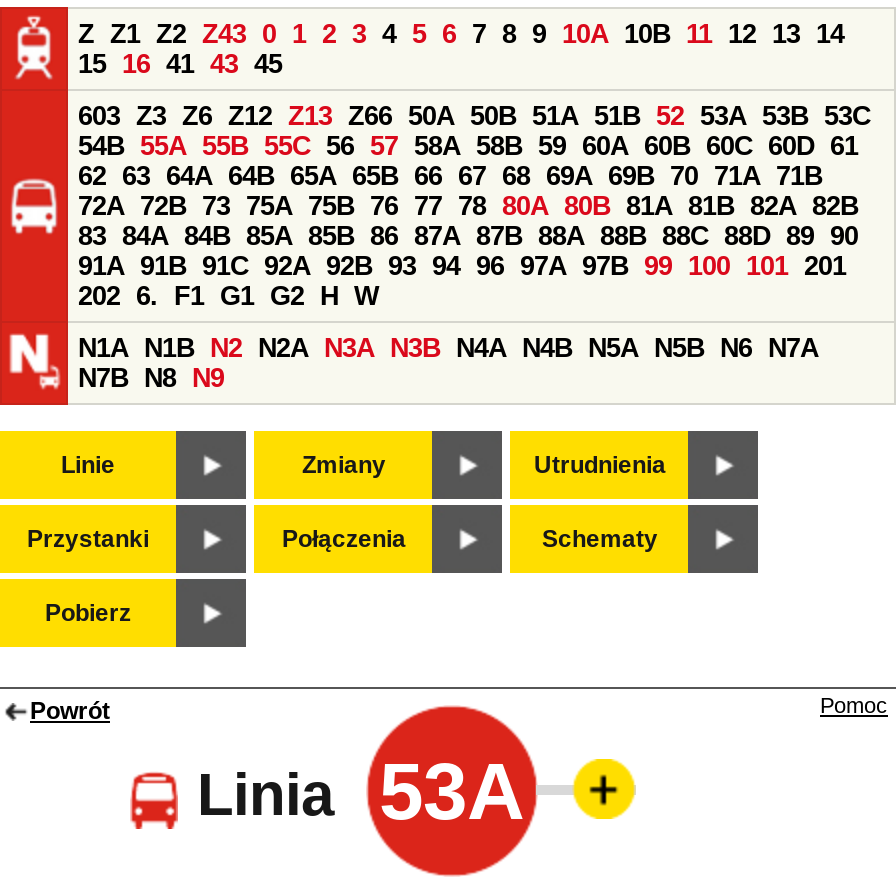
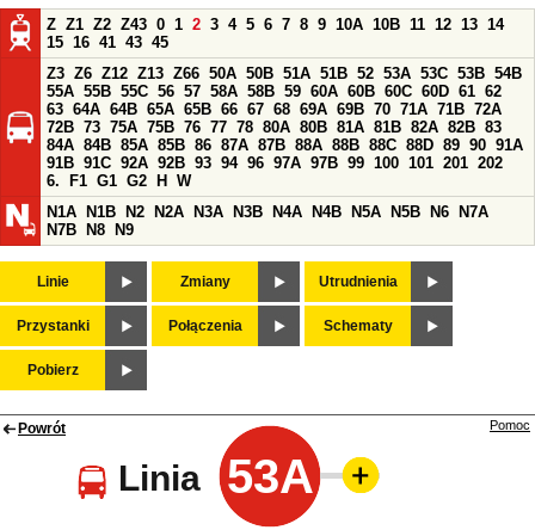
- 603 Z3 Z6 Z12 Z13 Z66 50A 50B 51A 51B 52 53A 53B 53C
- 54B 55A 55B 55C 56 57 58A 58B 59 60A 60B 60C 60D 61
- 62 63 64A 64B 65A 65B 66 67 68 69A 69B 70 71A 71B
- 72A 72B 73 75A 75B 76 77 78 80A 80B 81A 81B 82A 82B
- 83 84A 84B 85A 85B 86 87A 87B 88A 88B 88C 88D 89 90
- 91A 91B 91C 92A 92B 93 94 96 97A 97B 99 100 101 201
- 202 6. F1 G1 G2 H W
+ Z3 Z6 Z12 Z13 Z66 50A 50B 51A 51B 52 53A 53C 53B 54B
+ 55A 55B 55C 56 57 58A 58B 59 60A 60B 60C 60D 61 62
+ 63 64A 64B 65A 65B 66 67 68 69A 69B 70 71A 71B 72A
+ 72B 73 75A 75B 76 77 78 80A 80B 81A 81B 82A 82B 83
+ 84A 84B 85A 85B 86 87A 87B 88A 88B 88C 88D 89 90 91A
+ 91B 91C 92A 92B 93 94 96 97A 97B 99 100 101 201 202
+ 6. F1 G1 G2 H W
